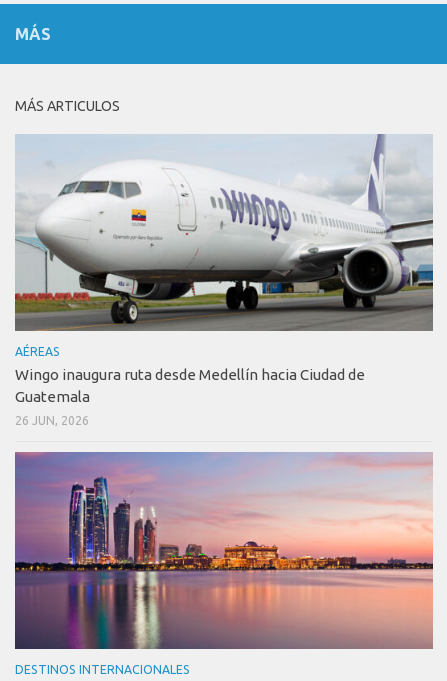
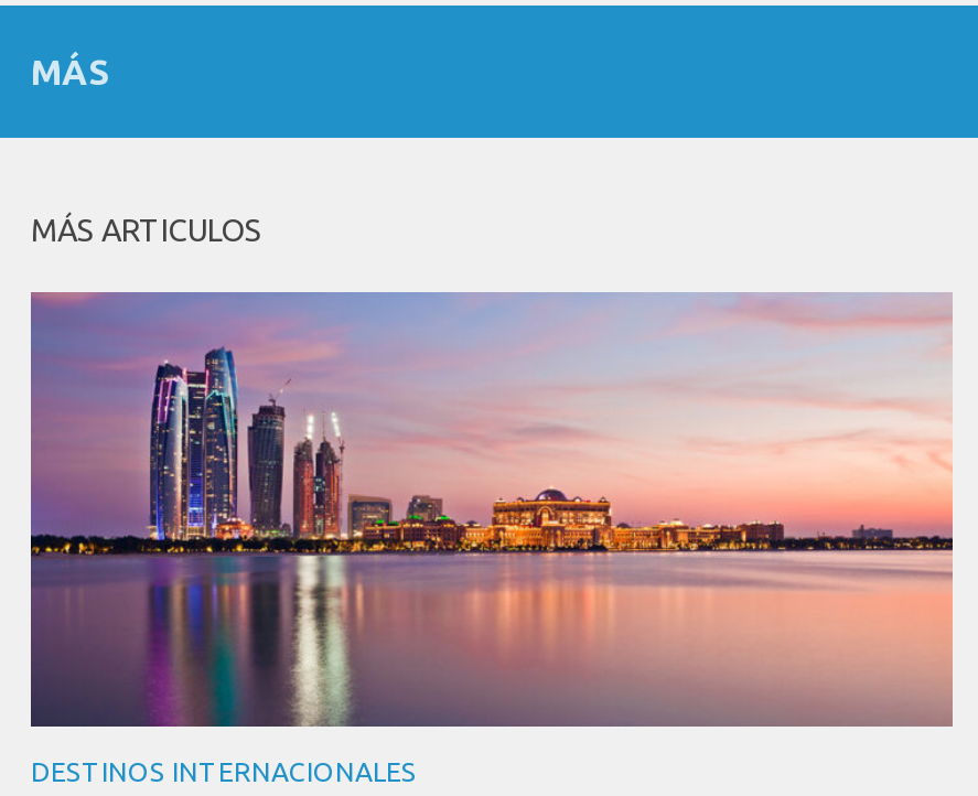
- [image]
- AÉREAS
- Wingo inaugura ruta desde Medellín hacia Ciudad de
- Guatemala
- 26 JUN, 2026
